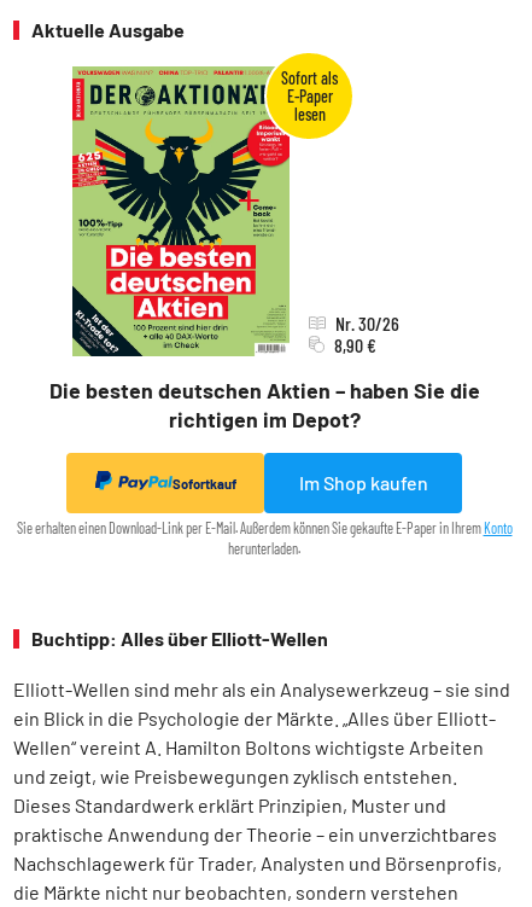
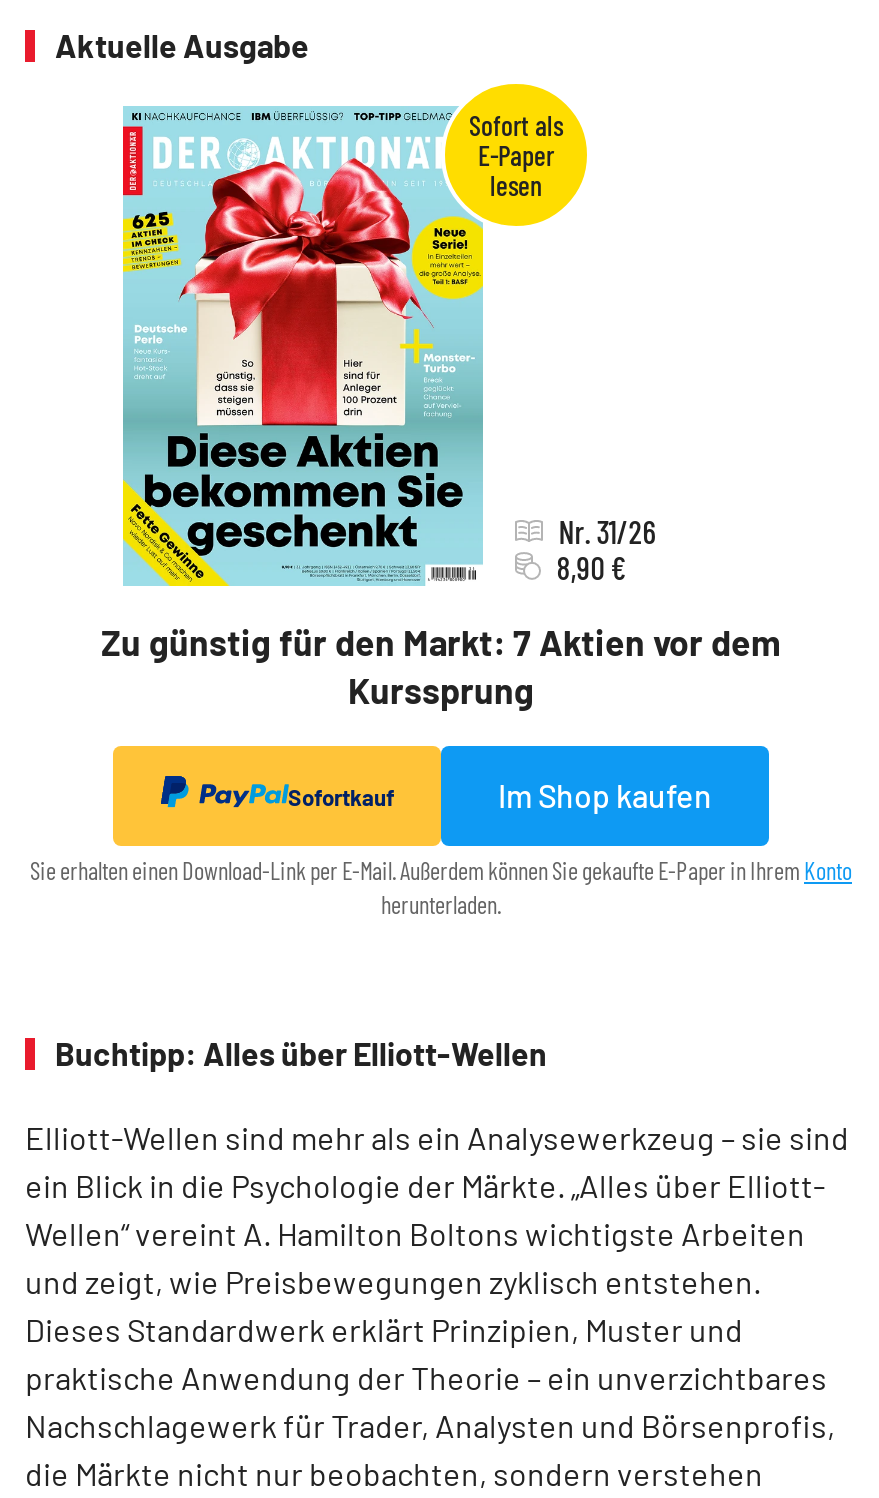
- [image]
- Die besten deutschen Aktien – haben Sie die
- richtigen im Depot?
+ [image]
+ Zu günstig für den Markt: 7 Aktien vor dem
+ Kurssprung

- Nr. 30/26
+ Nr. 31/26
